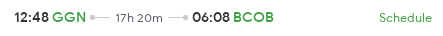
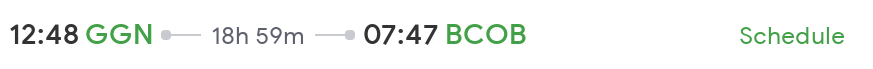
- 17h 20m
- 06:08 BCOB
+ 18h 59m
+ 07:47 BCOB
